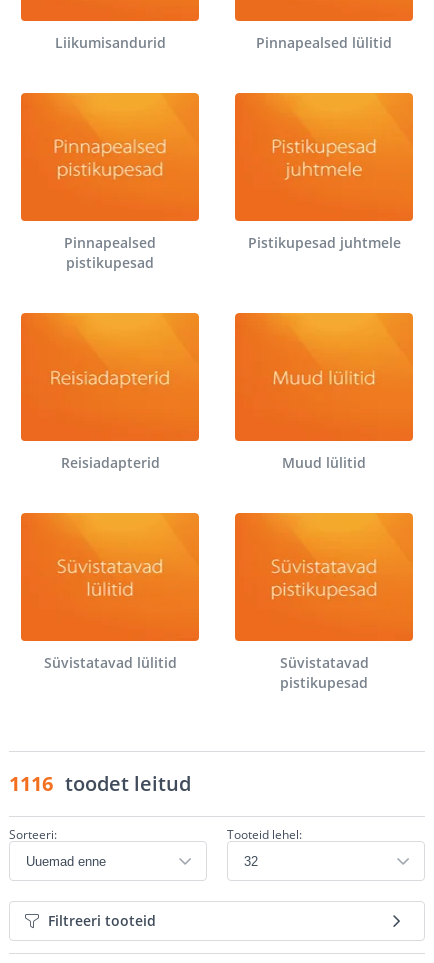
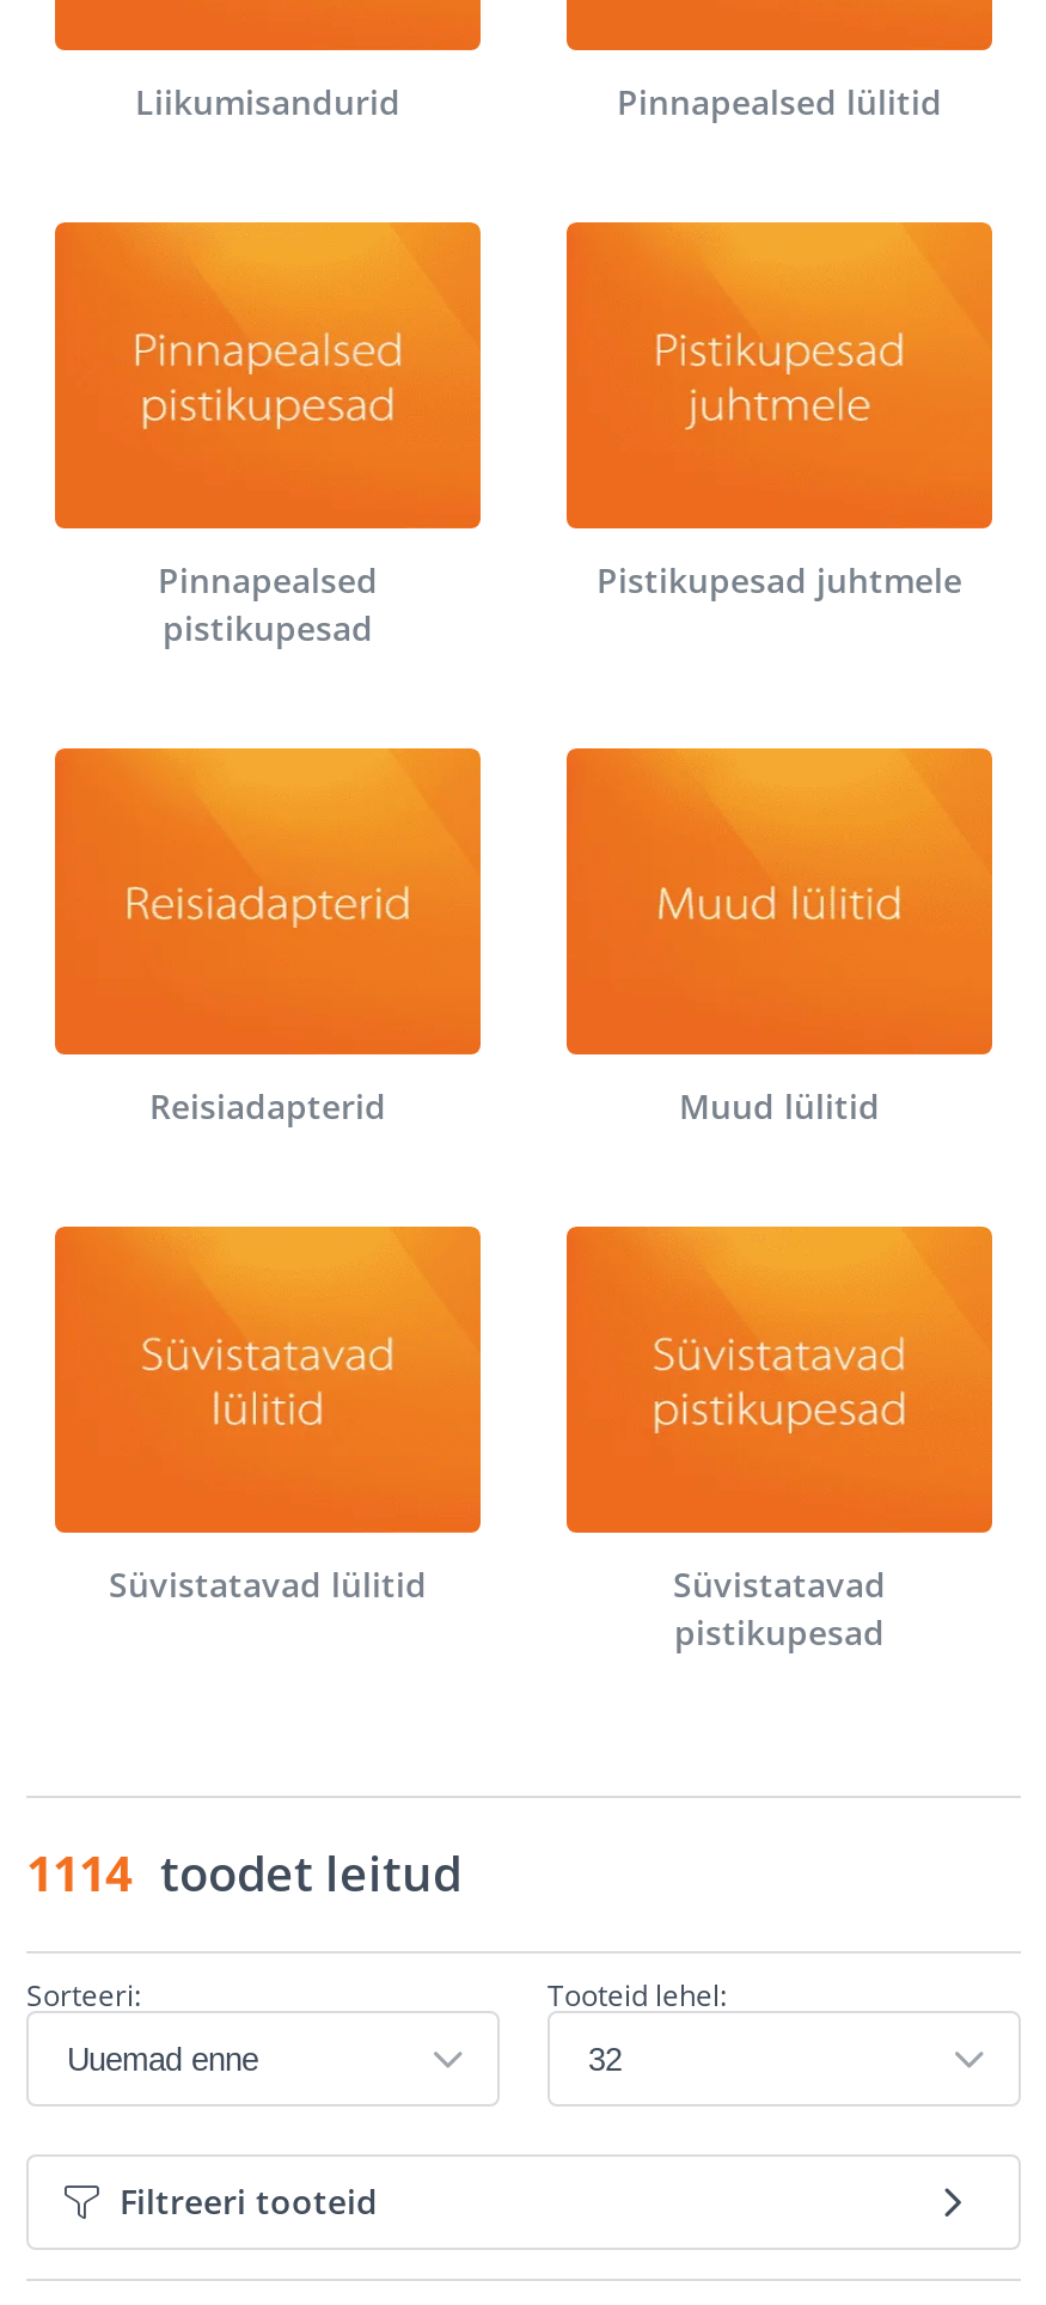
- 1116 toodet leitud
+ 1114 toodet leitud
